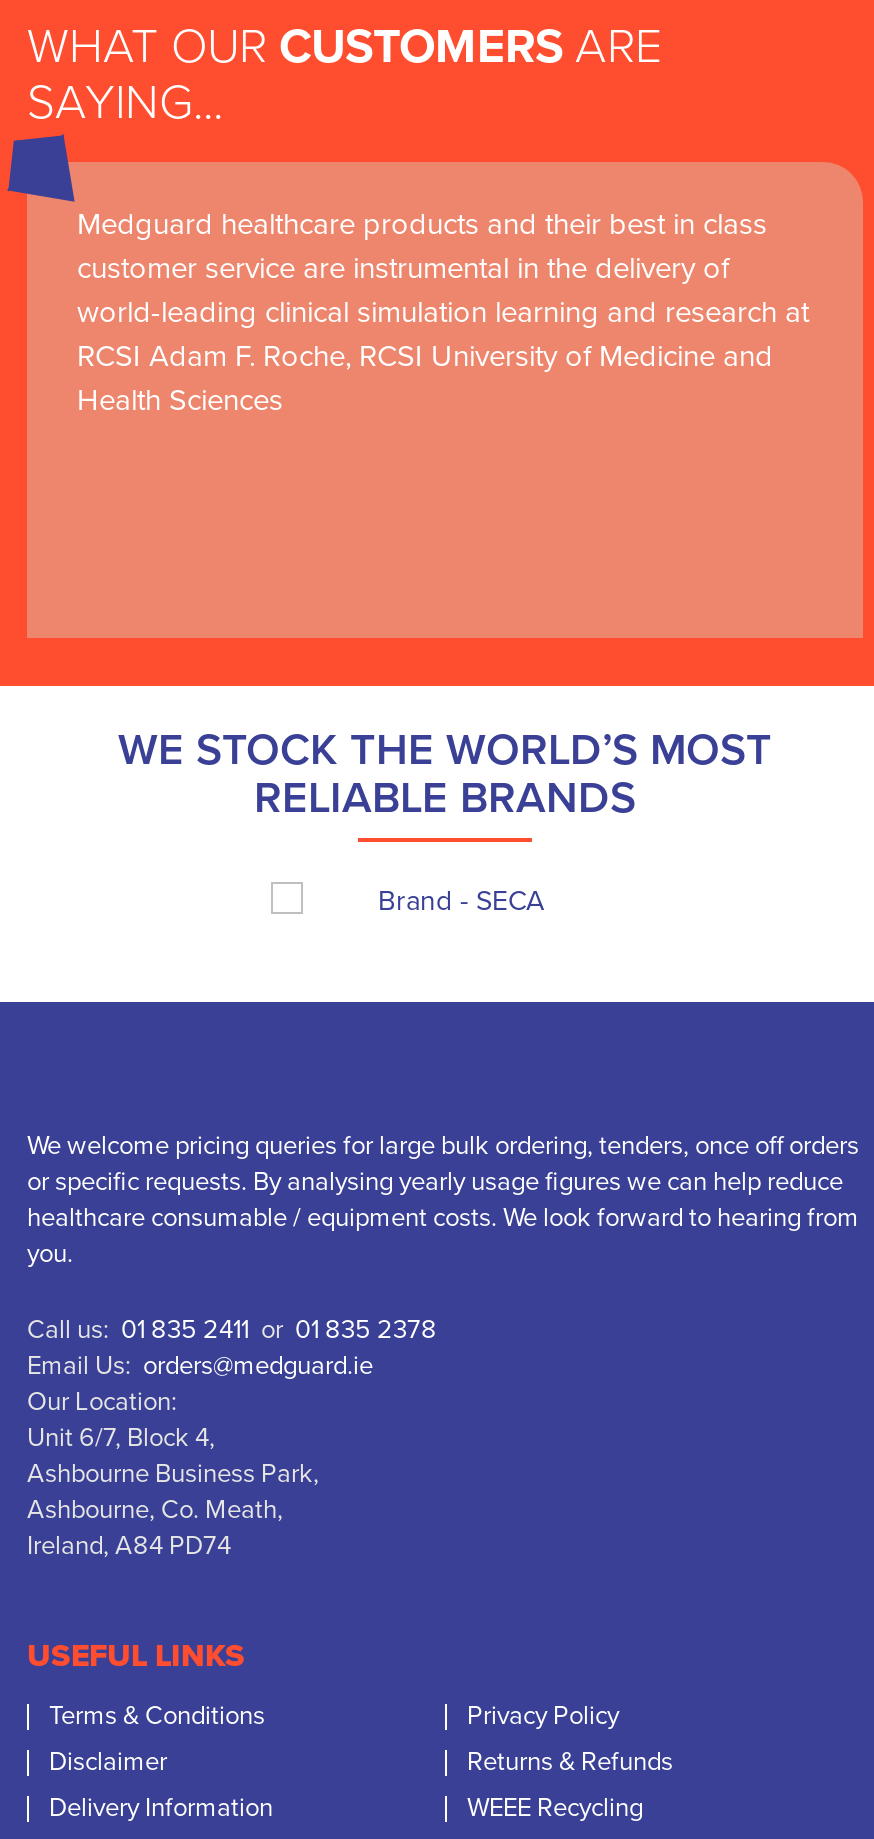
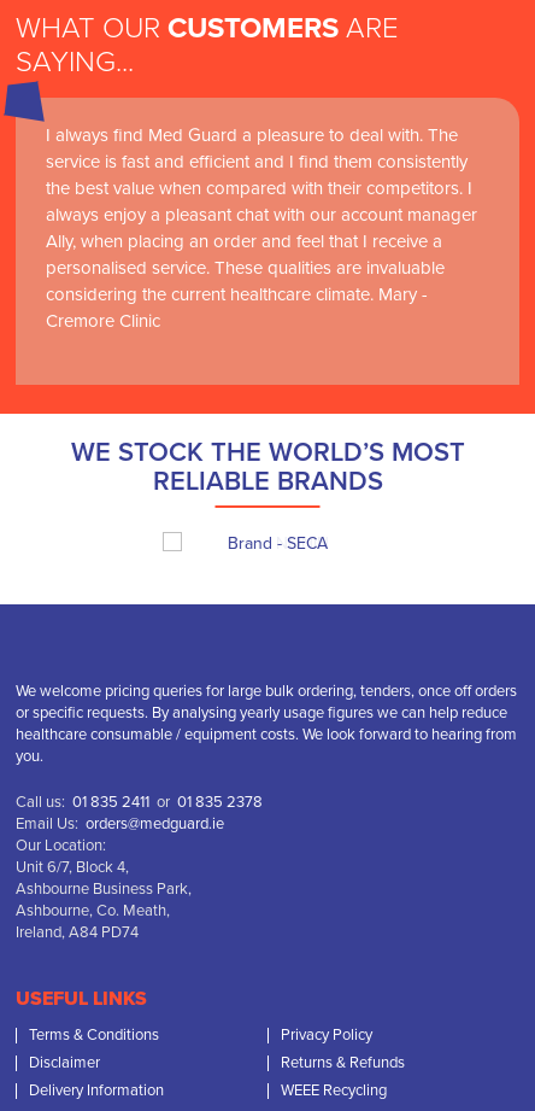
- Medguard healthcare products and their best in class
- customer service are instrumental in the delivery of
- world-leading clinical simulation learning and research at
- RCSI Adam F. Roche, RCSI University of Medicine and
- Health Sciences
+ I always find Med Guard a pleasure to deal with. The
+ service is fast and efficient and I find them consistently
+ the best value when compared with their competitors. I
+ always enjoy a pleasant chat with our account manager
+ Ally, when placing an order and feel that I receive a
+ personalised service. These qualities are invaluable
+ considering the current healthcare climate. Mary -
+ Cremore Clinic
